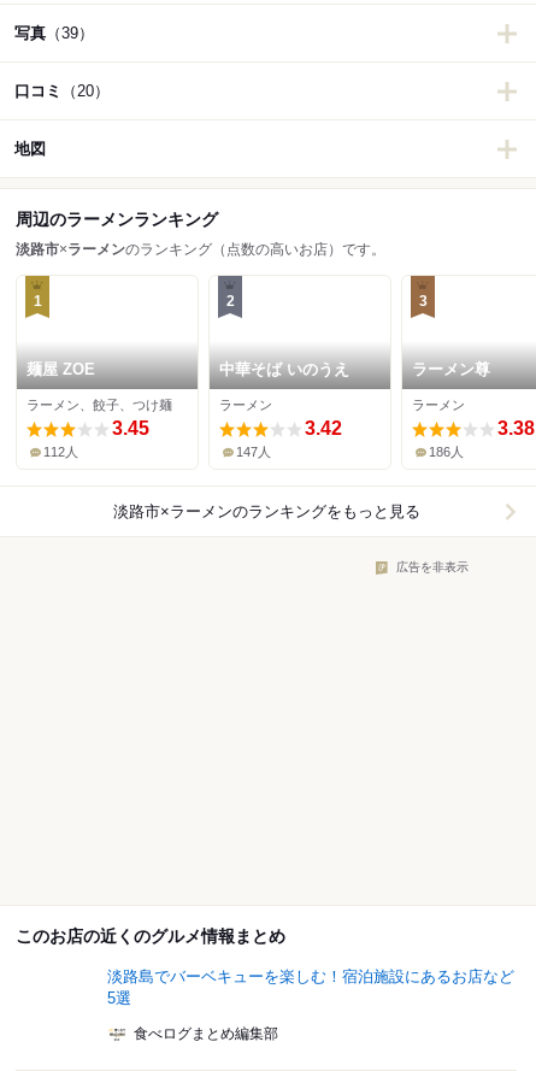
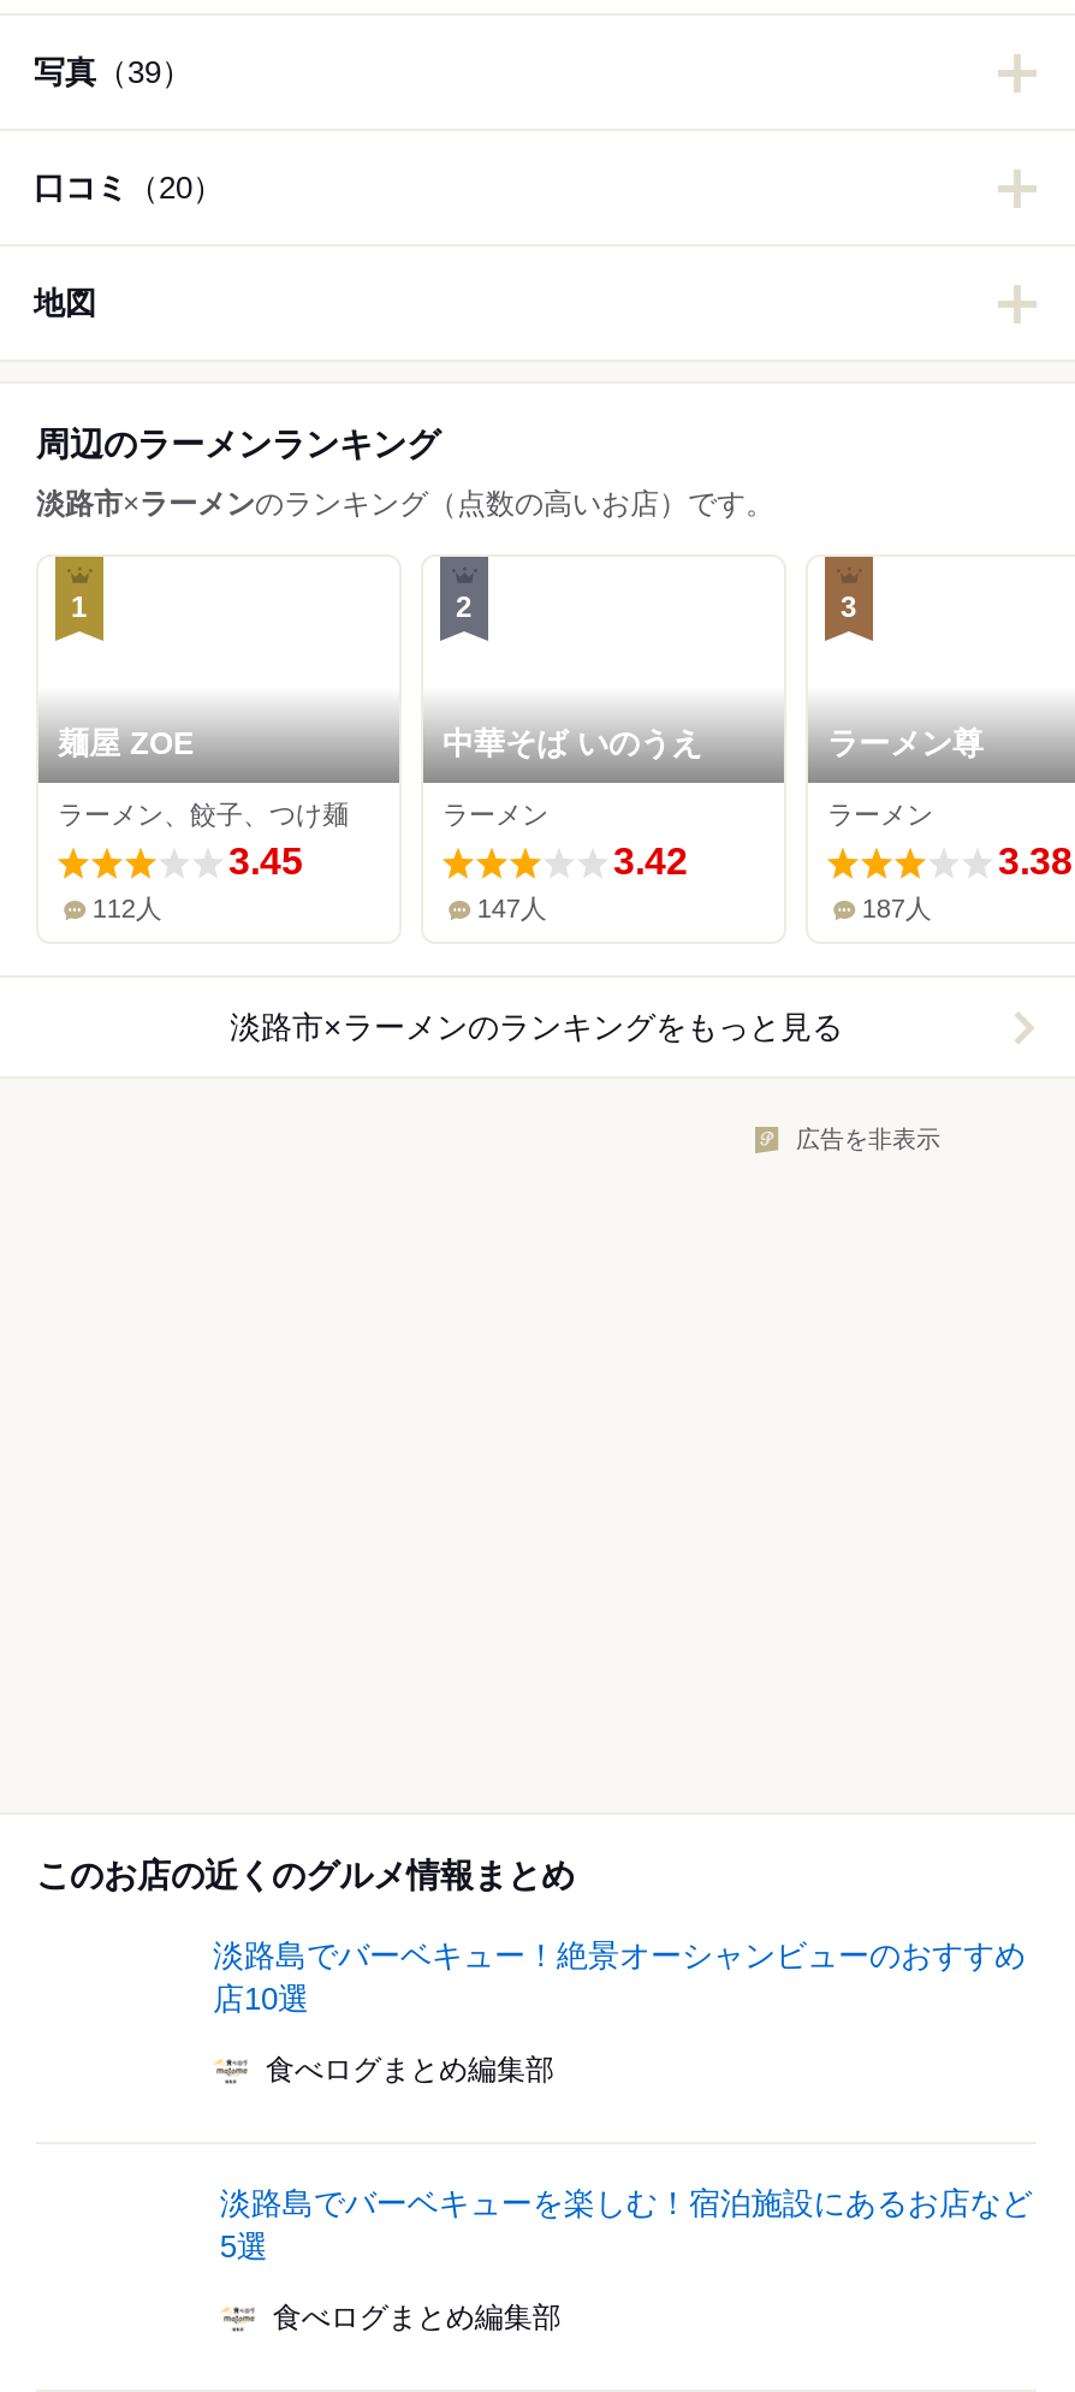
- 186人
+ 187人

+ 淡路島でバーベキュー！絶景オーシャンビューのおすすめ
+ 店10選
+ 食べログまとめ編集部
